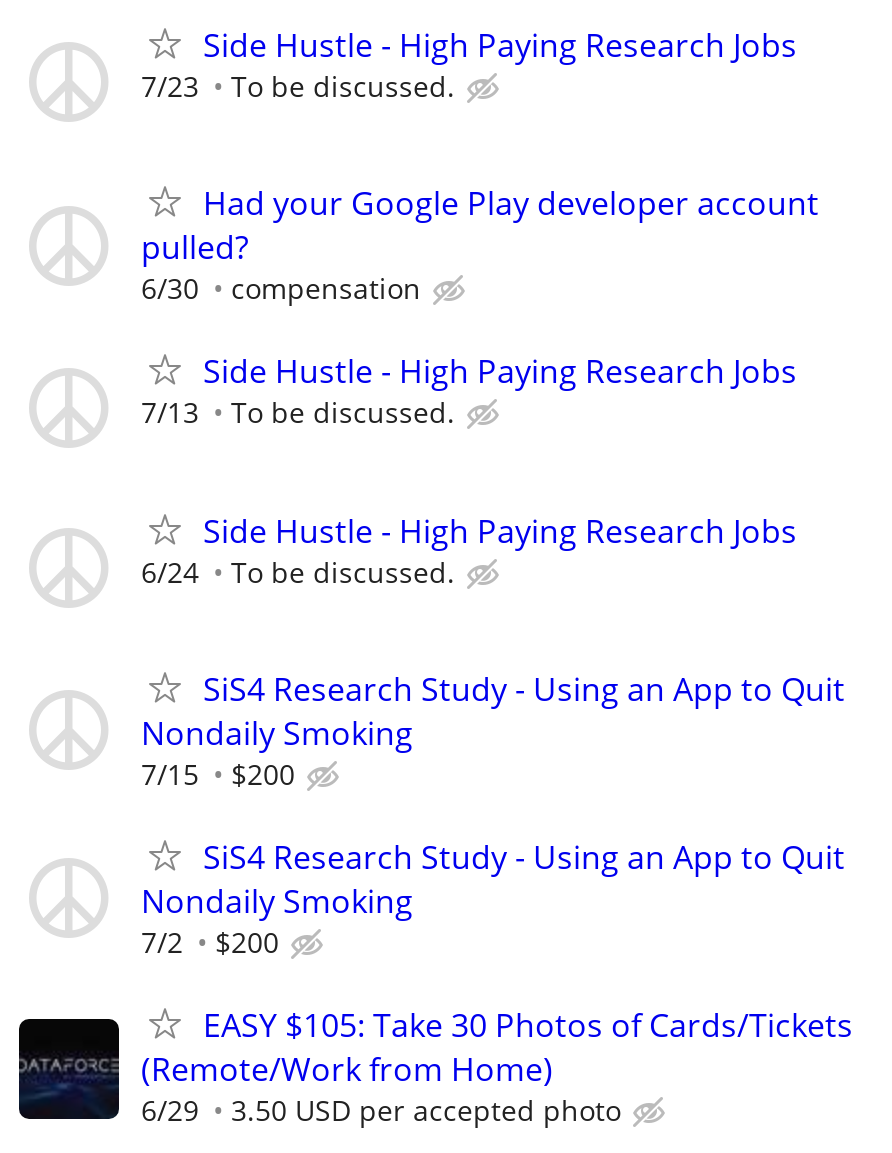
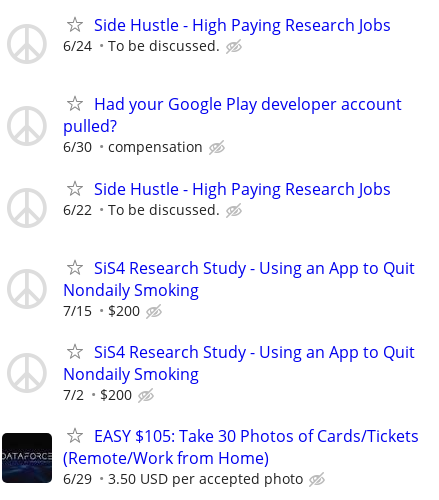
- 7/23 To be discussed.
+ 6/24 To be discussed.

- 7/13
- To be discussed.
- Side Hustle - High Paying Research Jobs
- 6/24
+ 6/22
